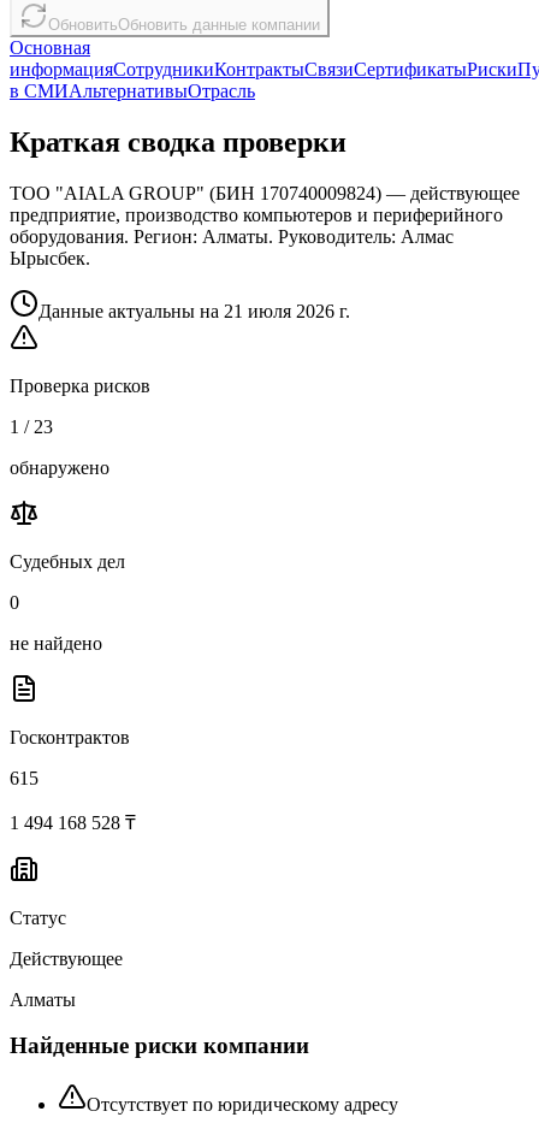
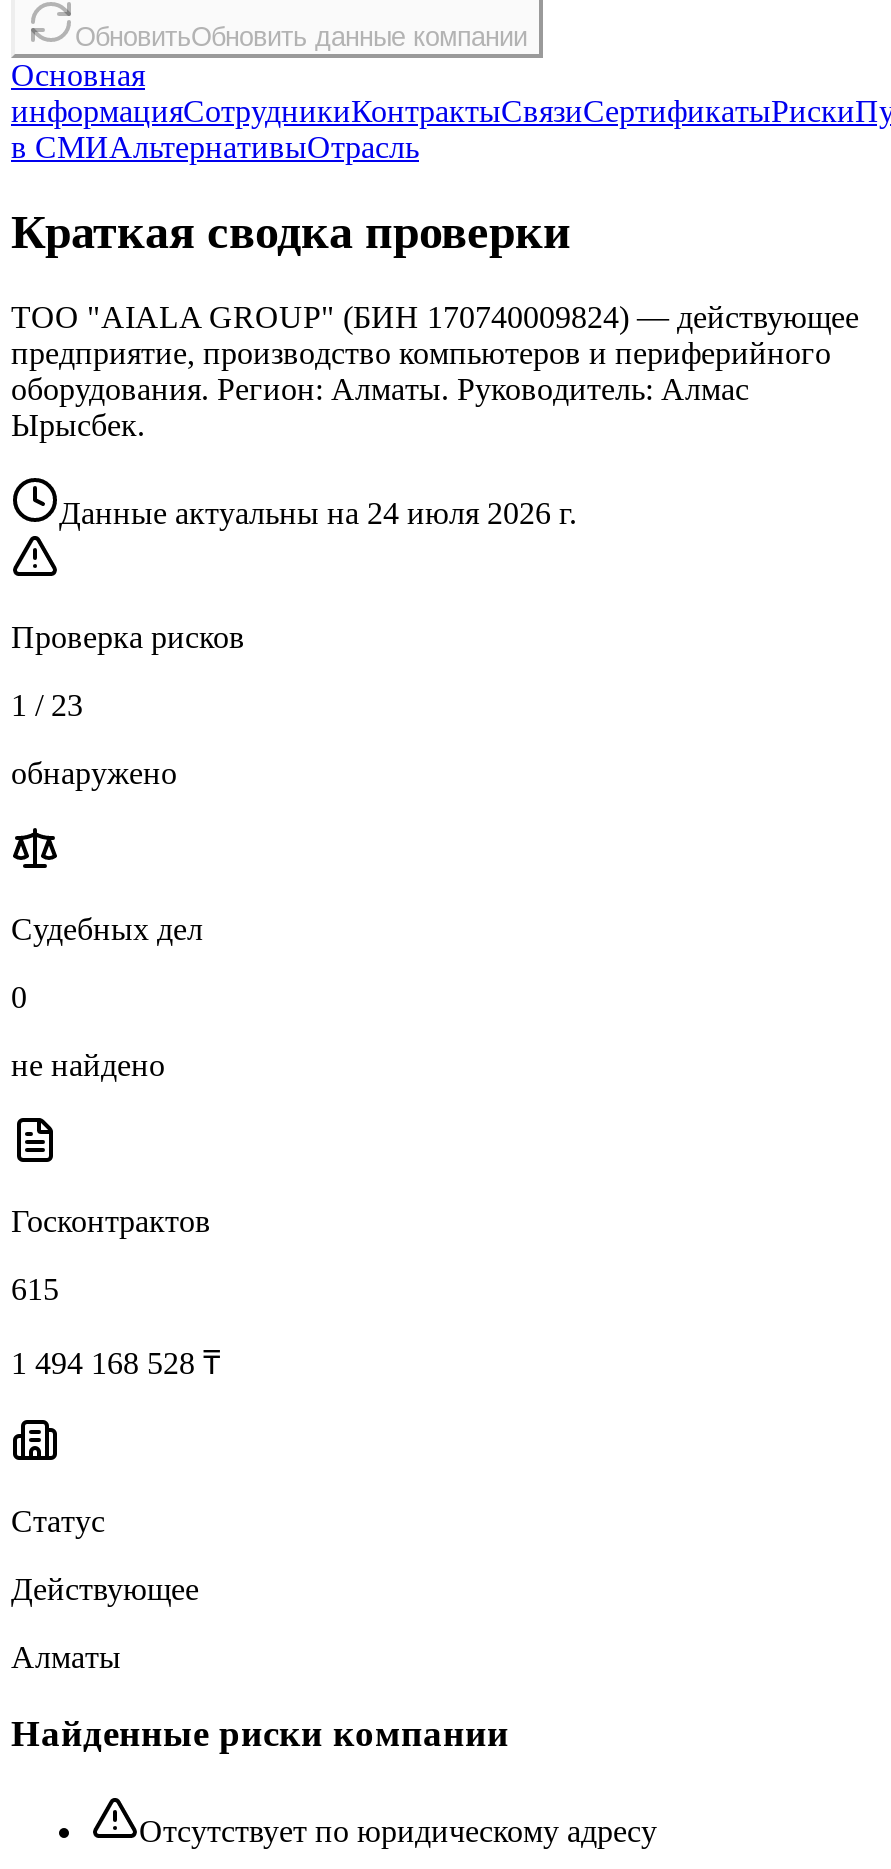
- Данные актуальны на 21 июля 2026 г.
+ Данные актуальны на 24 июля 2026 г.
